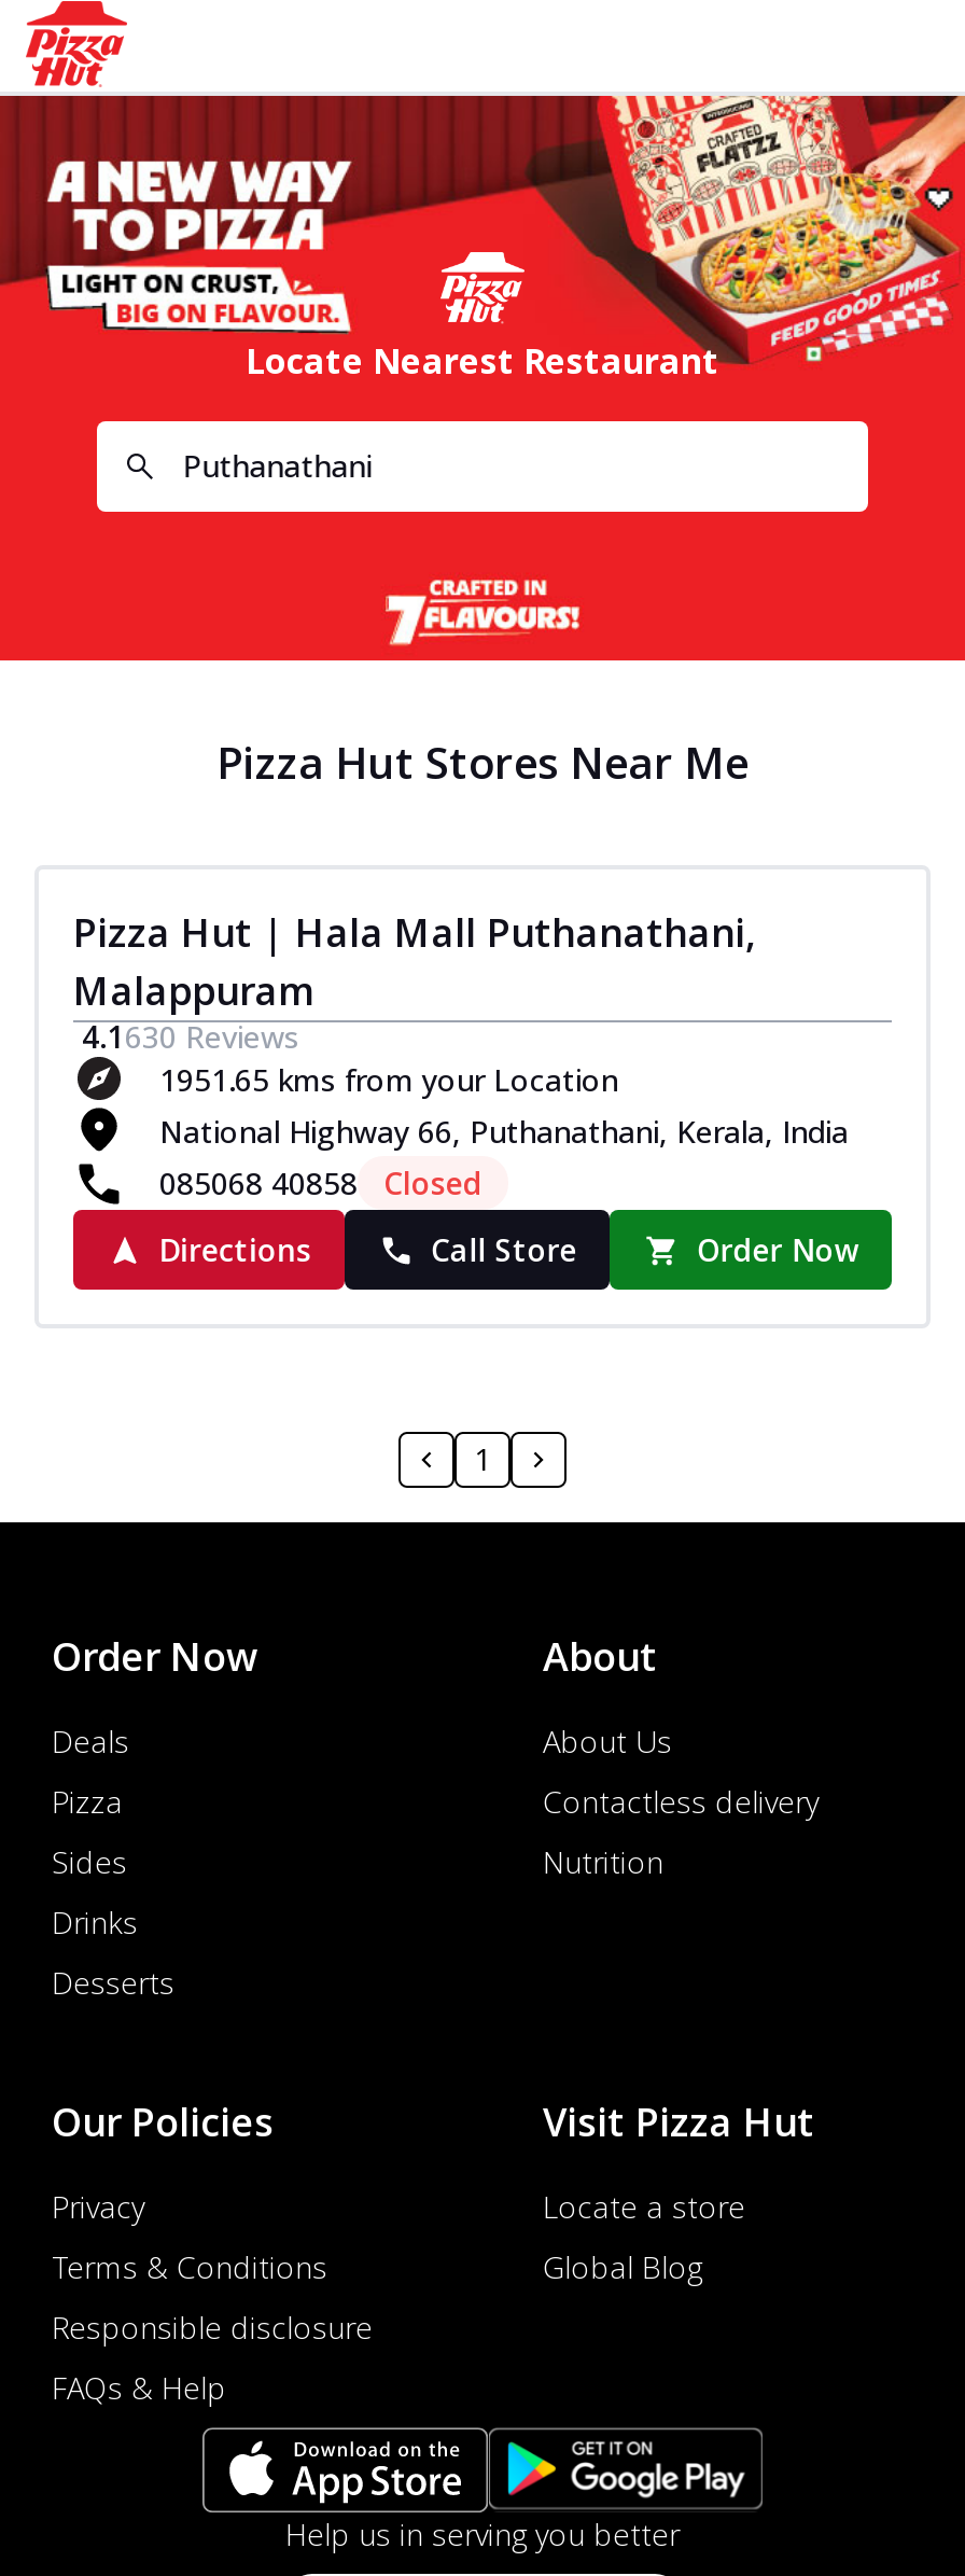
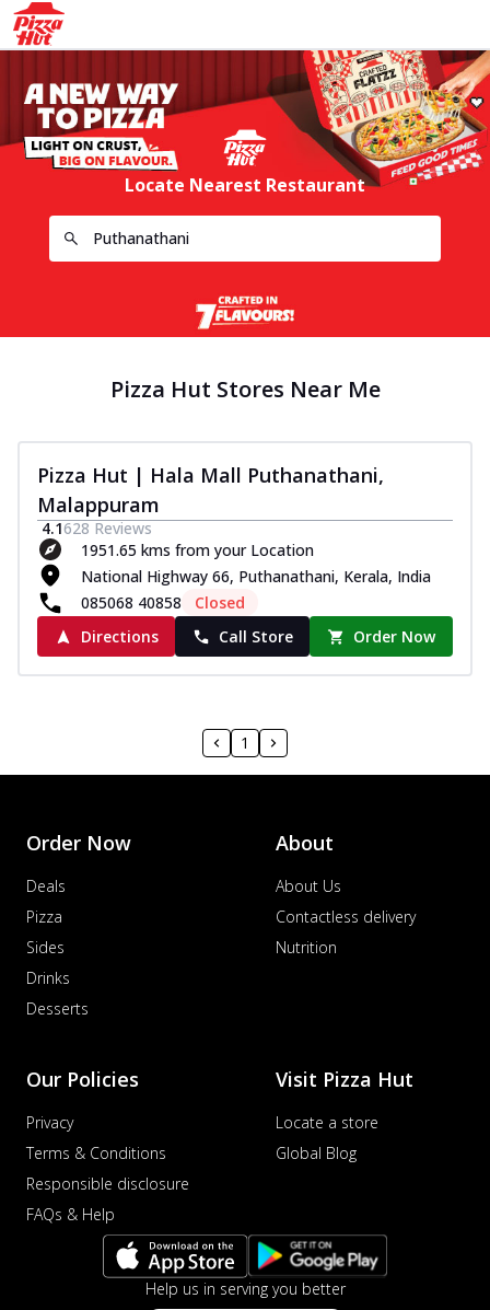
- 4.1630Reviews
+ 4.1628Reviews
